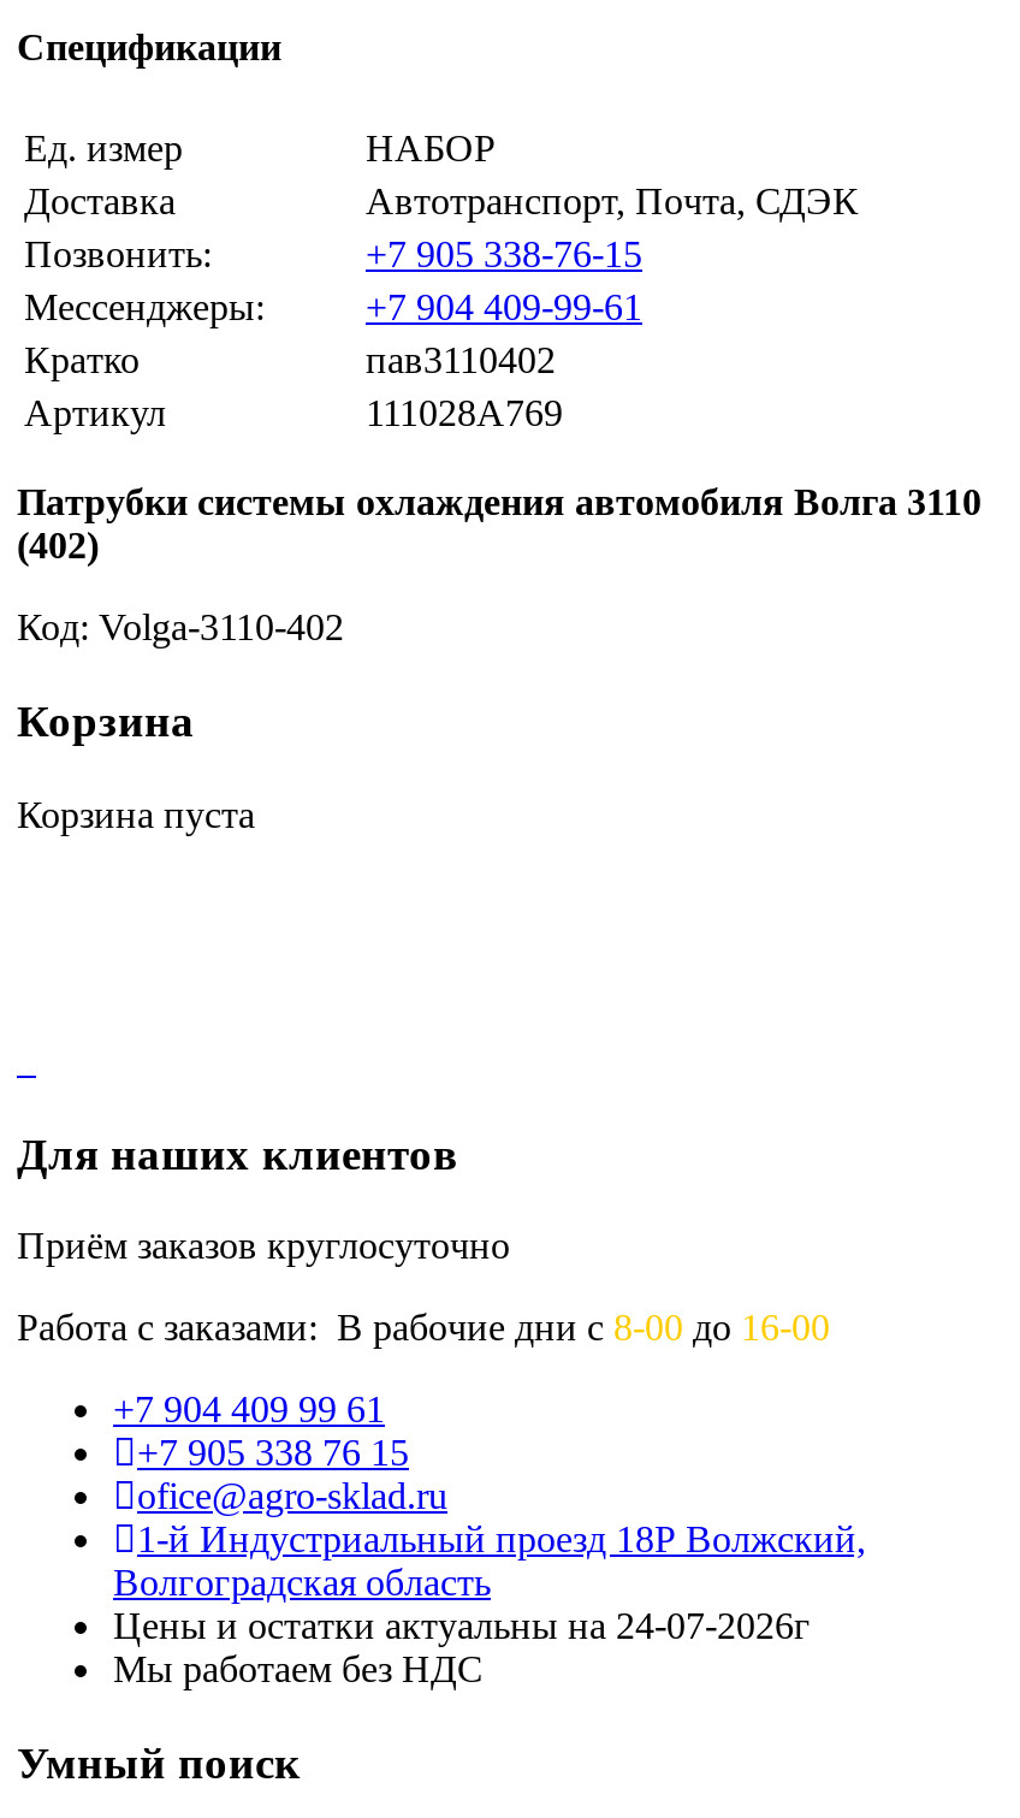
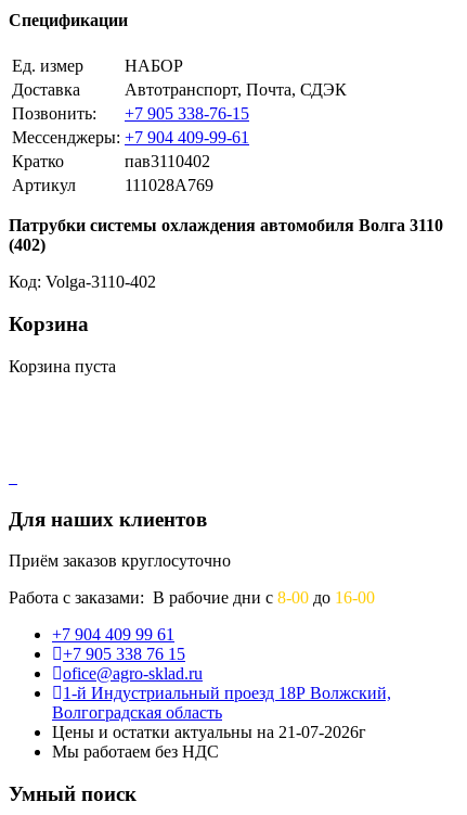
- Цены и остатки актуальны на 24-07-2026г
+ Цены и остатки актуальны на 21-07-2026г
